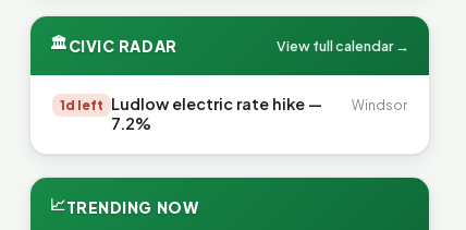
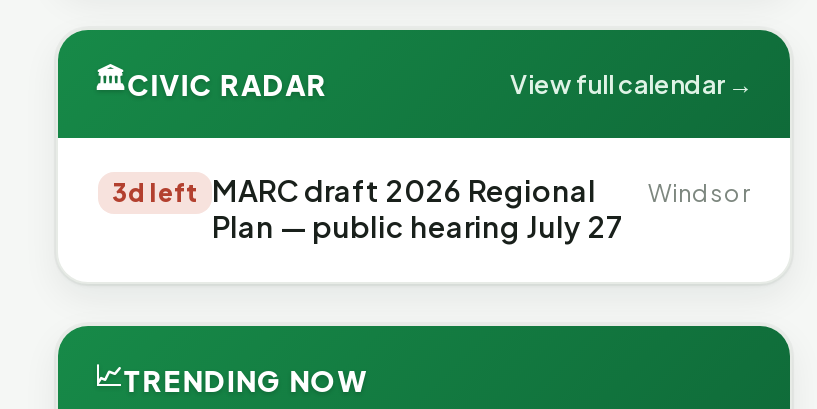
- 1d left Ludlow electric rate hike —
- 7.2%
+ 3d left MARC draft 2026 Regional
+ Plan — public hearing July 27
